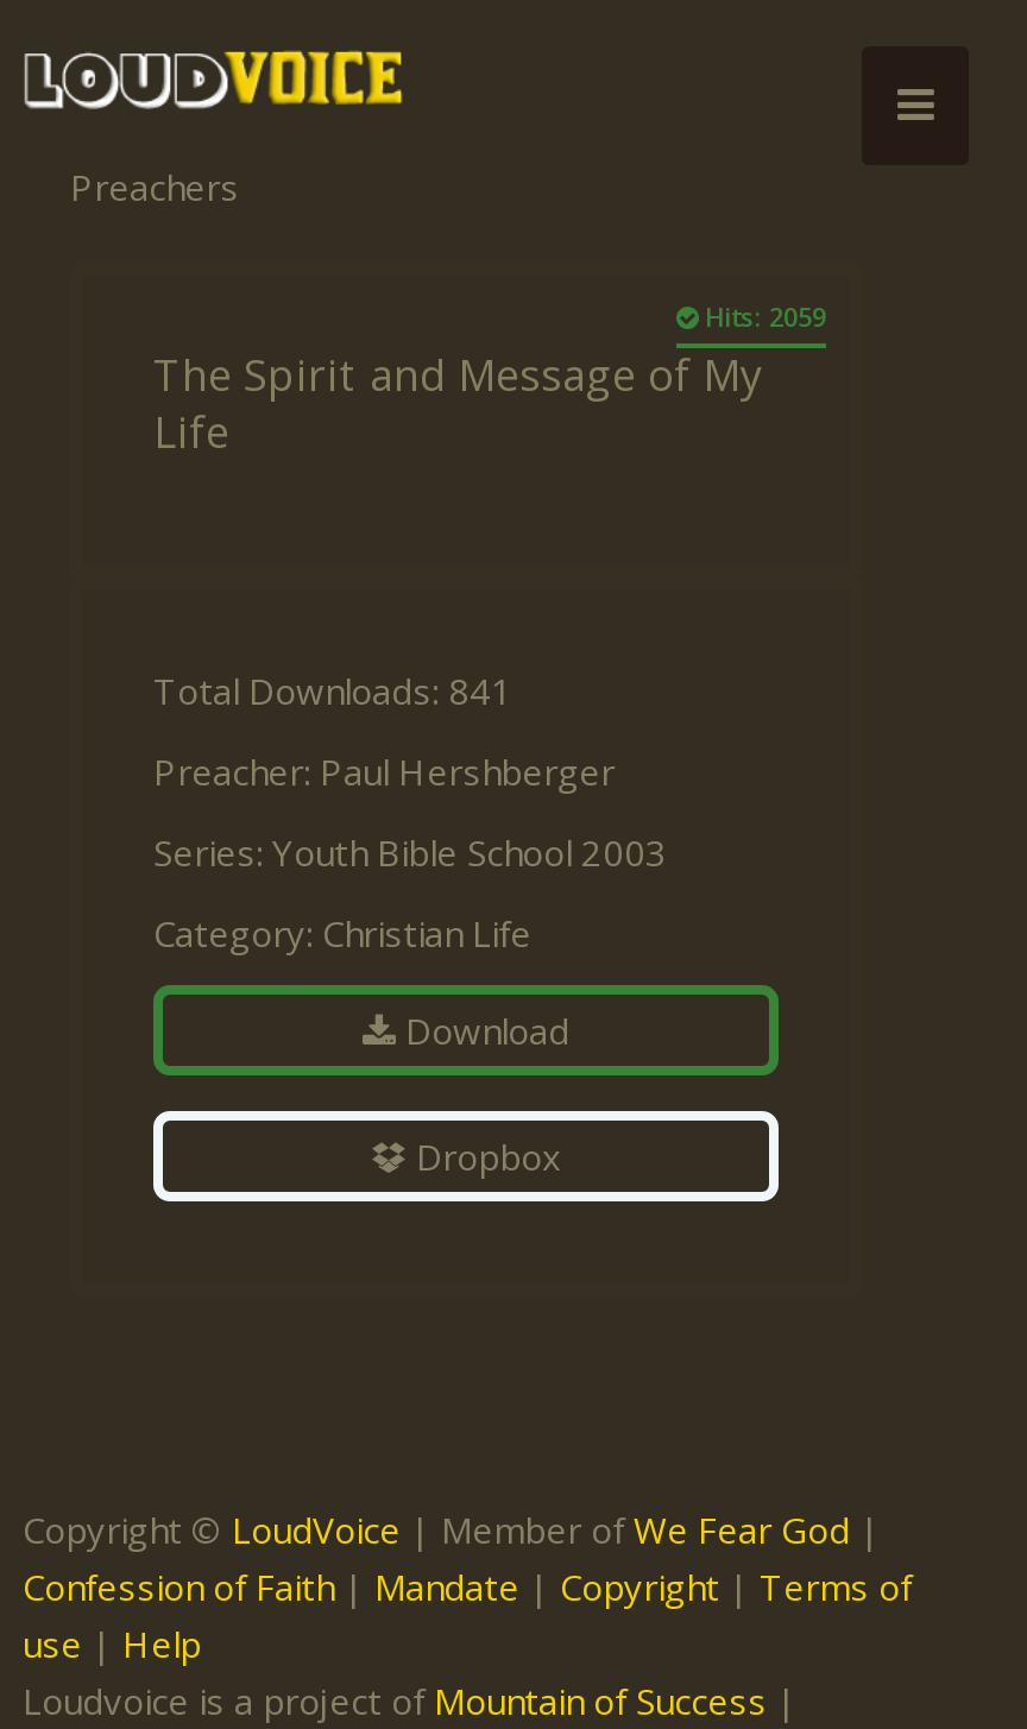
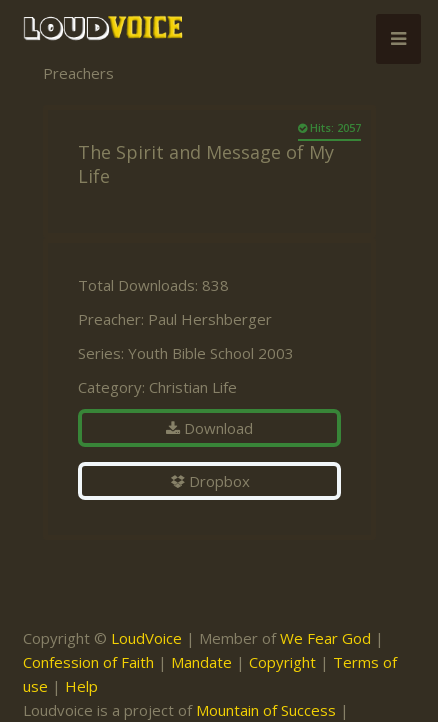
- Hits: 2059
+ Hits: 2057

- Total Downloads: 841
+ Total Downloads: 838
